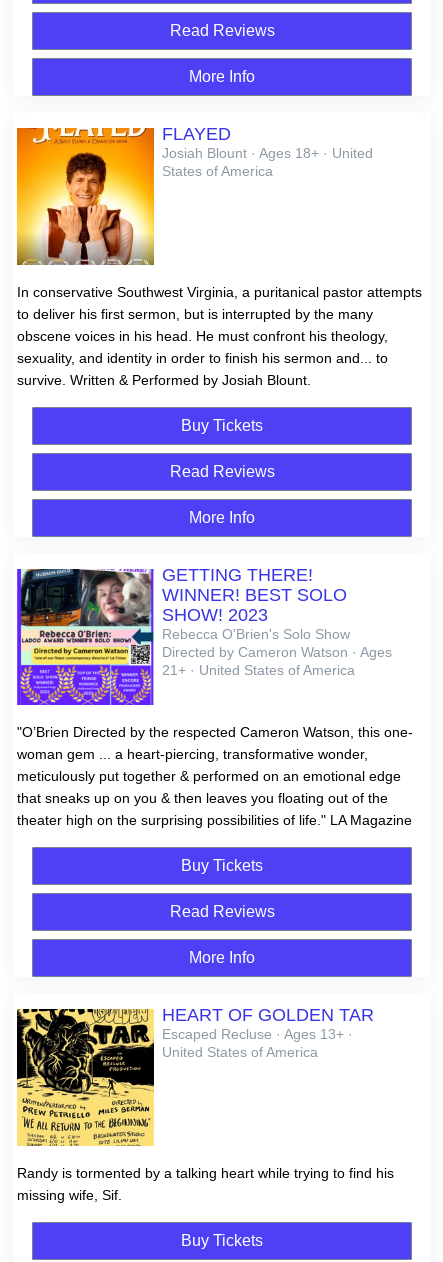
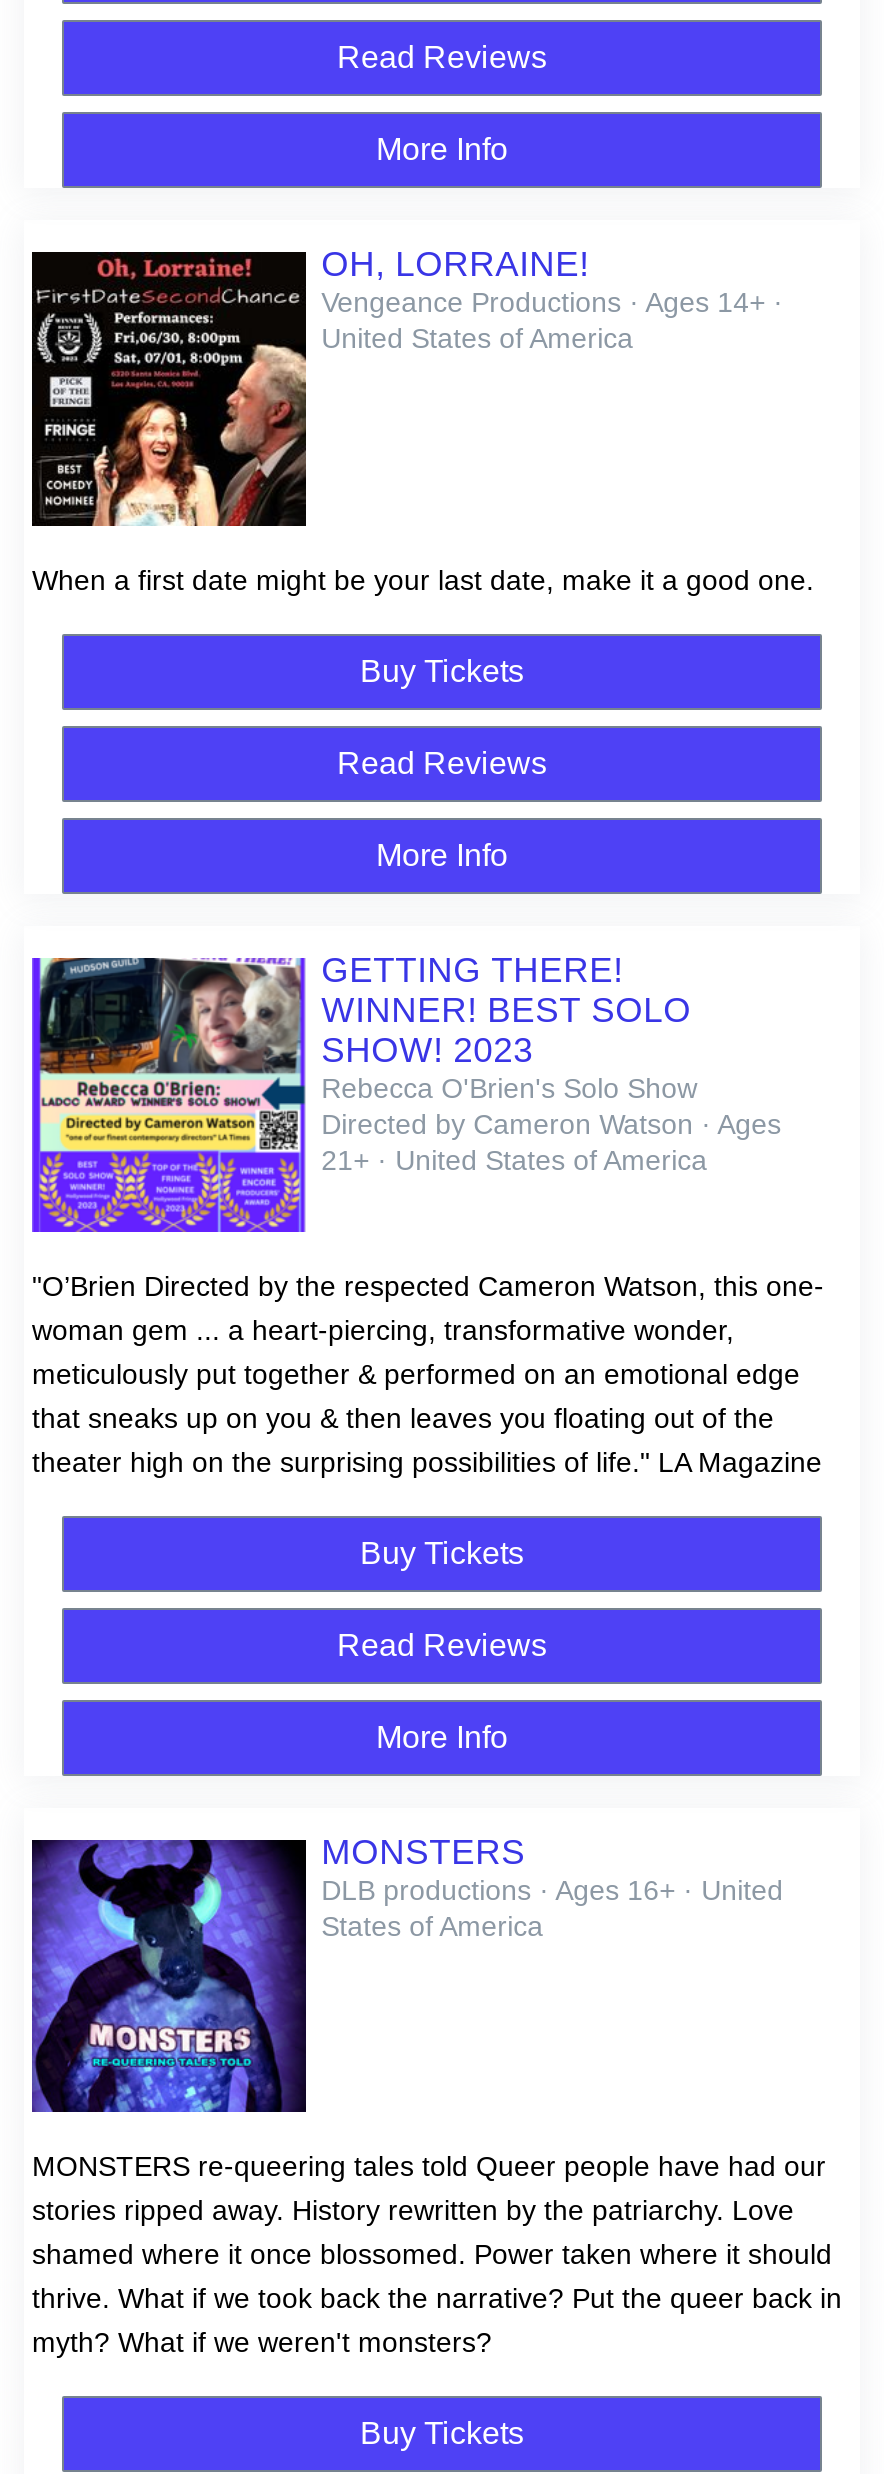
- [image]
- FLAYED
- Josiah Blount · Ages 18+ · United
+ [image]
+ OH, LORRAINE!
+ Vengeance Productions · Ages 14+ ·

moved down: States of America

- In conservative Southwest Virginia, a puritanical pastor attempts
- to deliver his first sermon, but is interrupted by the many
- obscene voices in his head. He must confront his theology,
- sexuality, and identity in order to finish his sermon and... to
- survive. Written & Performed by Josiah Blount.
+ When a first date might be your last date, make it a good one.

moved up: [image] | Buy Tickets | Read Reviews | ... | Read Reviews | More Info

- [image]
- HEART OF GOLDEN TAR
- Escaped Recluse · Ages 13+ ·
+ [image]
+ MONSTERS
+ DLB productions · Ages 16+ · United

moved up: United States of America

- Randy is tormented by a talking heart while trying to find his
- missing wife, Sif.
+ MONSTERS re-queering tales told Queer people have had our
+ stories ripped away. History rewritten by the patriarchy. Love
+ shamed where it once blossomed. Power taken where it should
+ thrive. What if we took back the narrative? Put the queer back in
+ myth? What if we weren't monsters?
